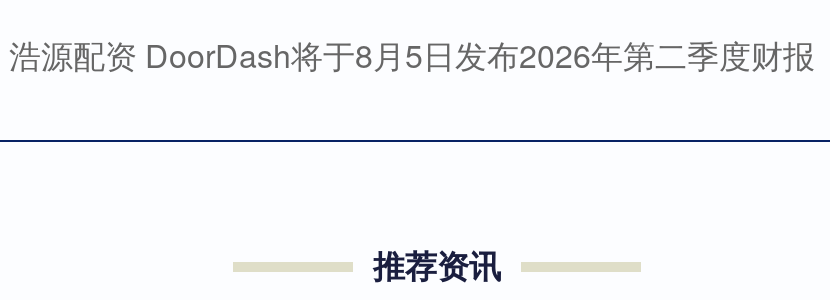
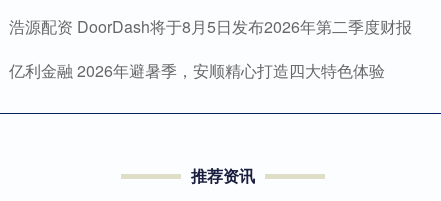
+ 亿利金融 2026年避暑季，安顺精心打造四大特色体验
